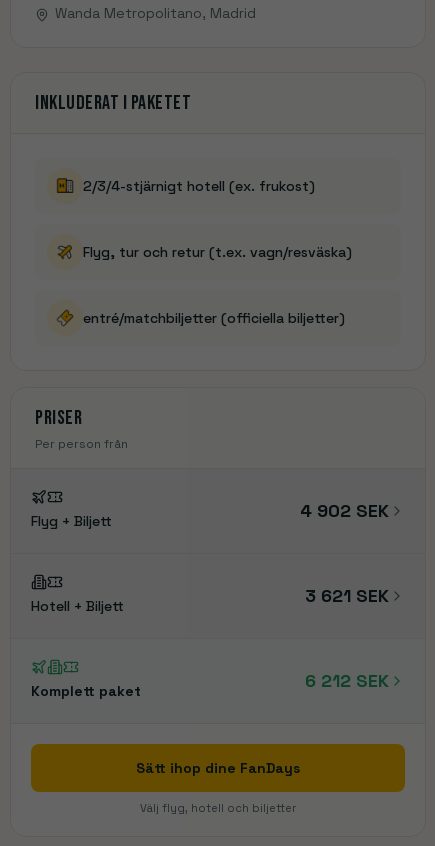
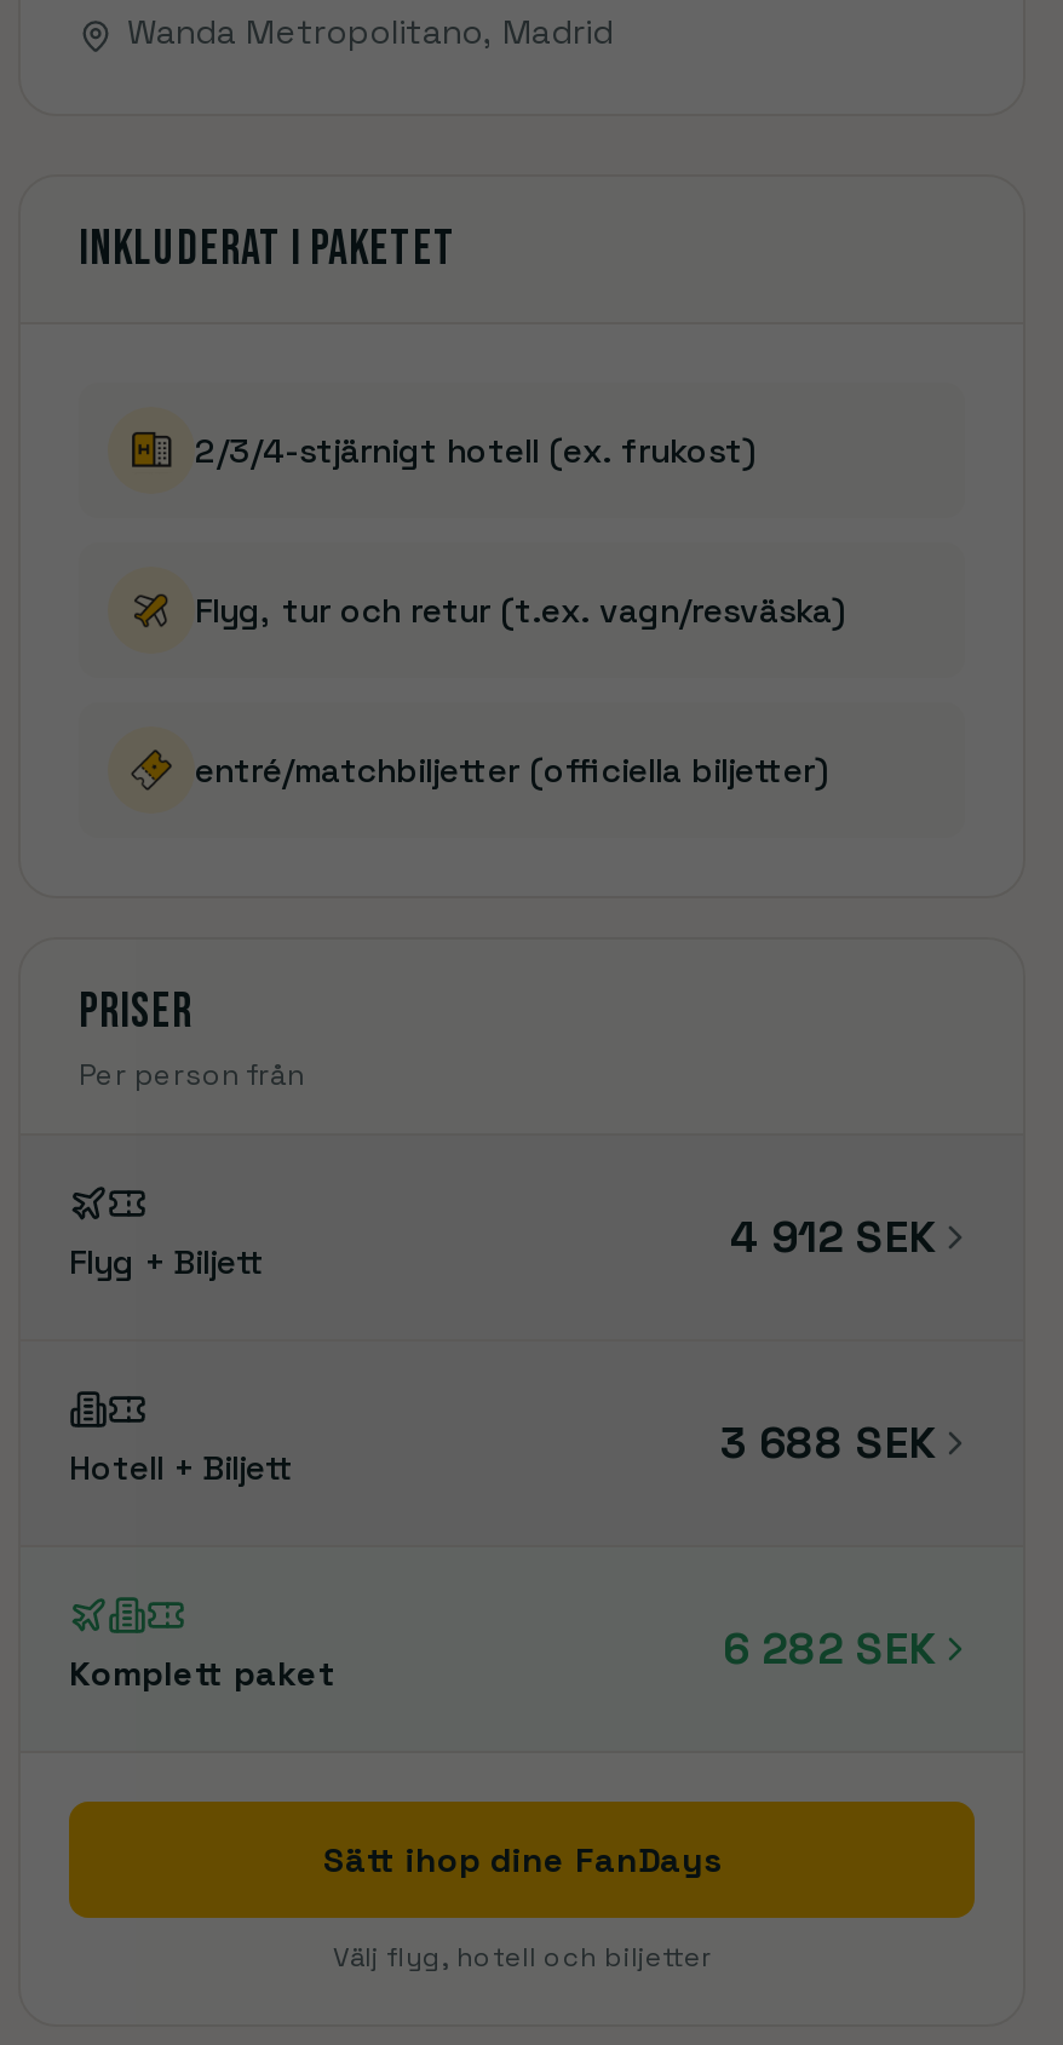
- 4 902 SEK
+ 4 912 SEK

- 3 621 SEK
+ 3 688 SEK

- 6 212 SEK
+ 6 282 SEK
